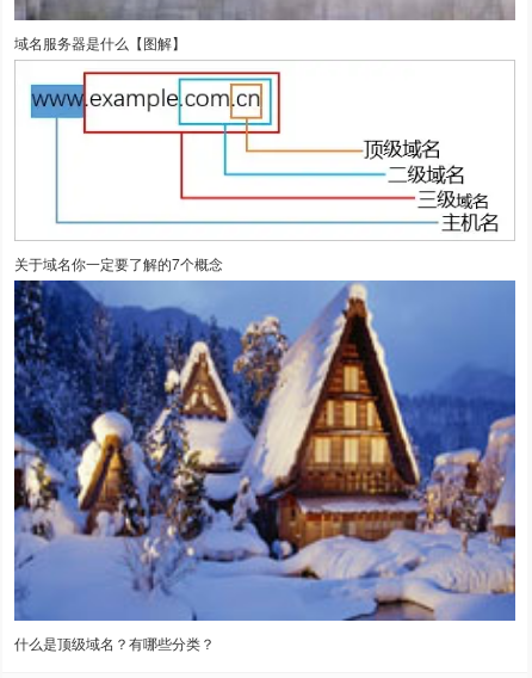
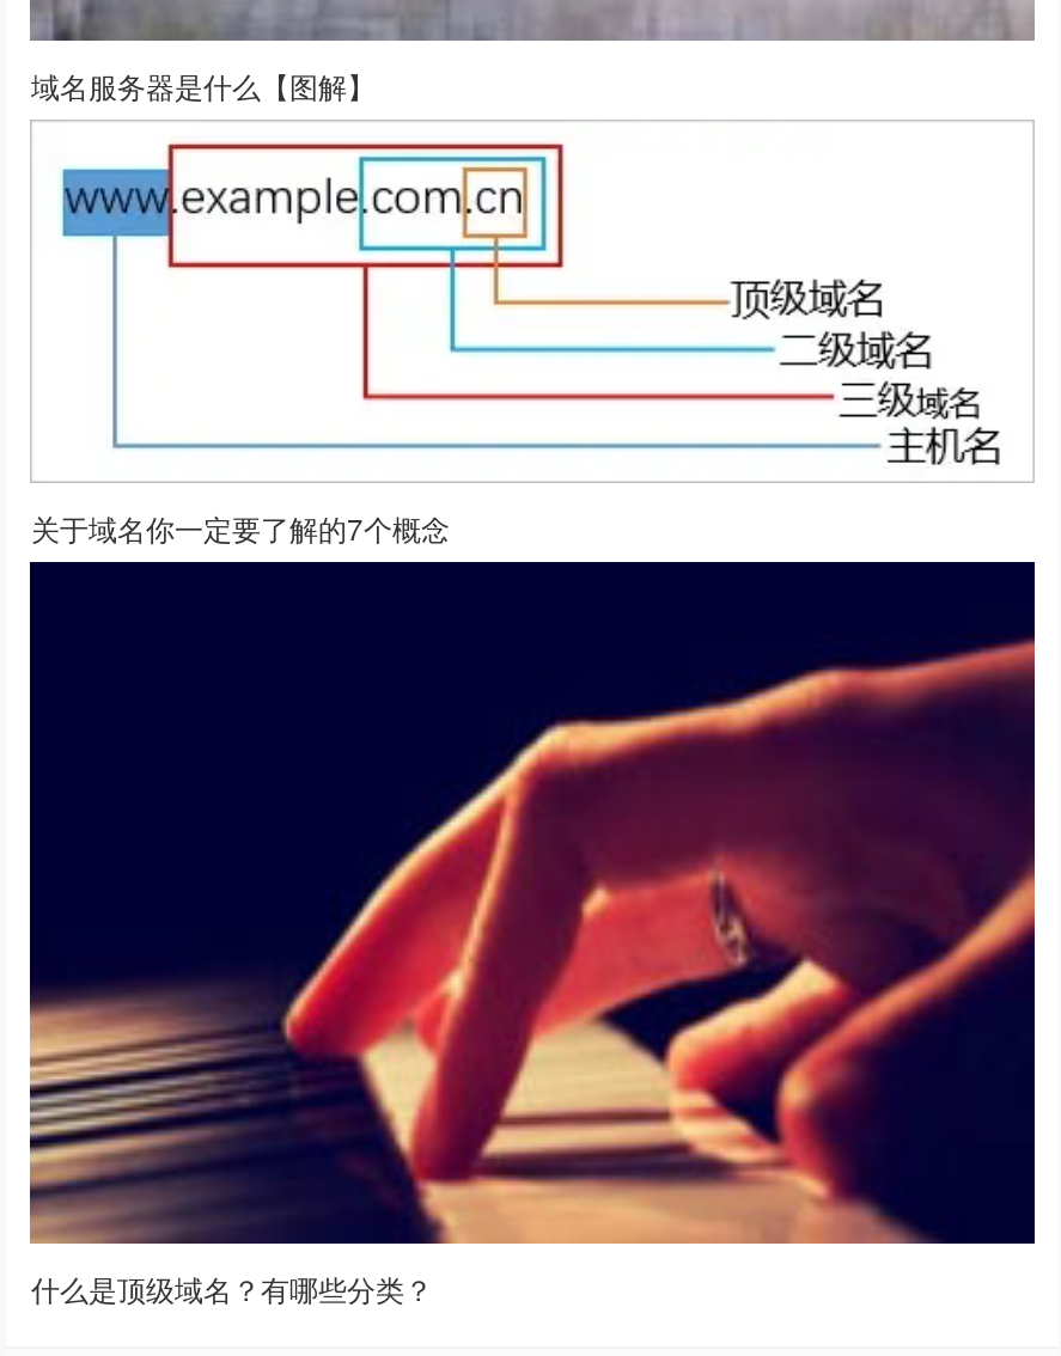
- [image]
+ [image]
